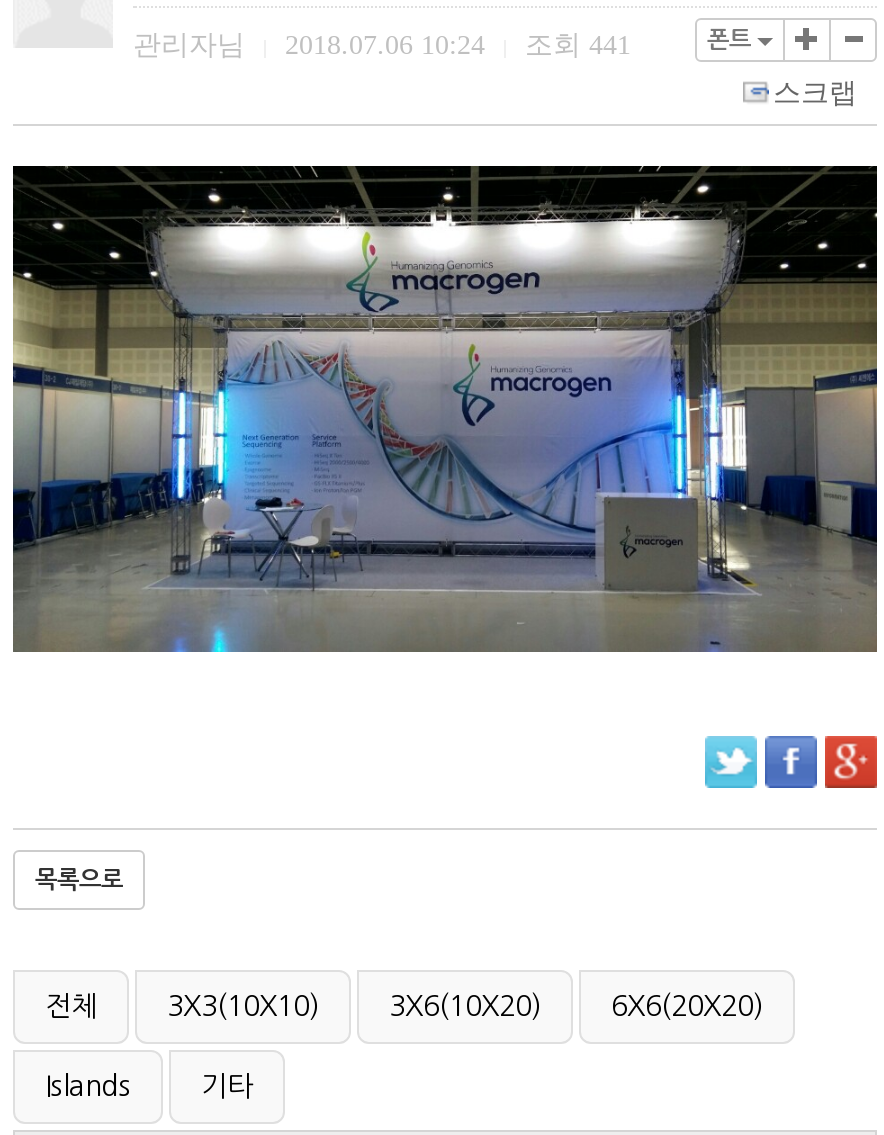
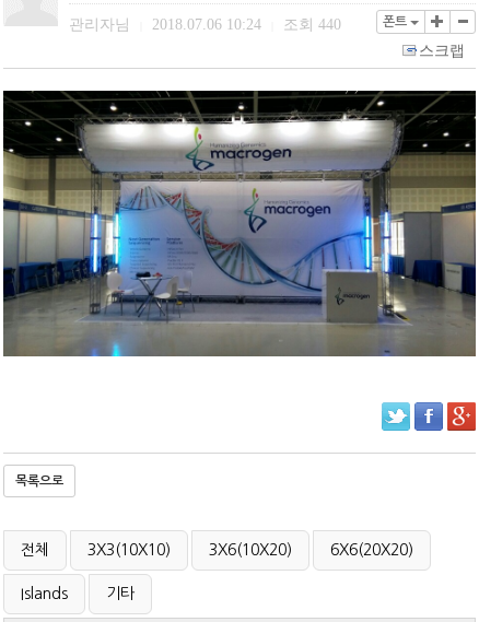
- 관리자님 2018.07.06 10:24 조회 441
+ 관리자님 2018.07.06 10:24 조회 440
